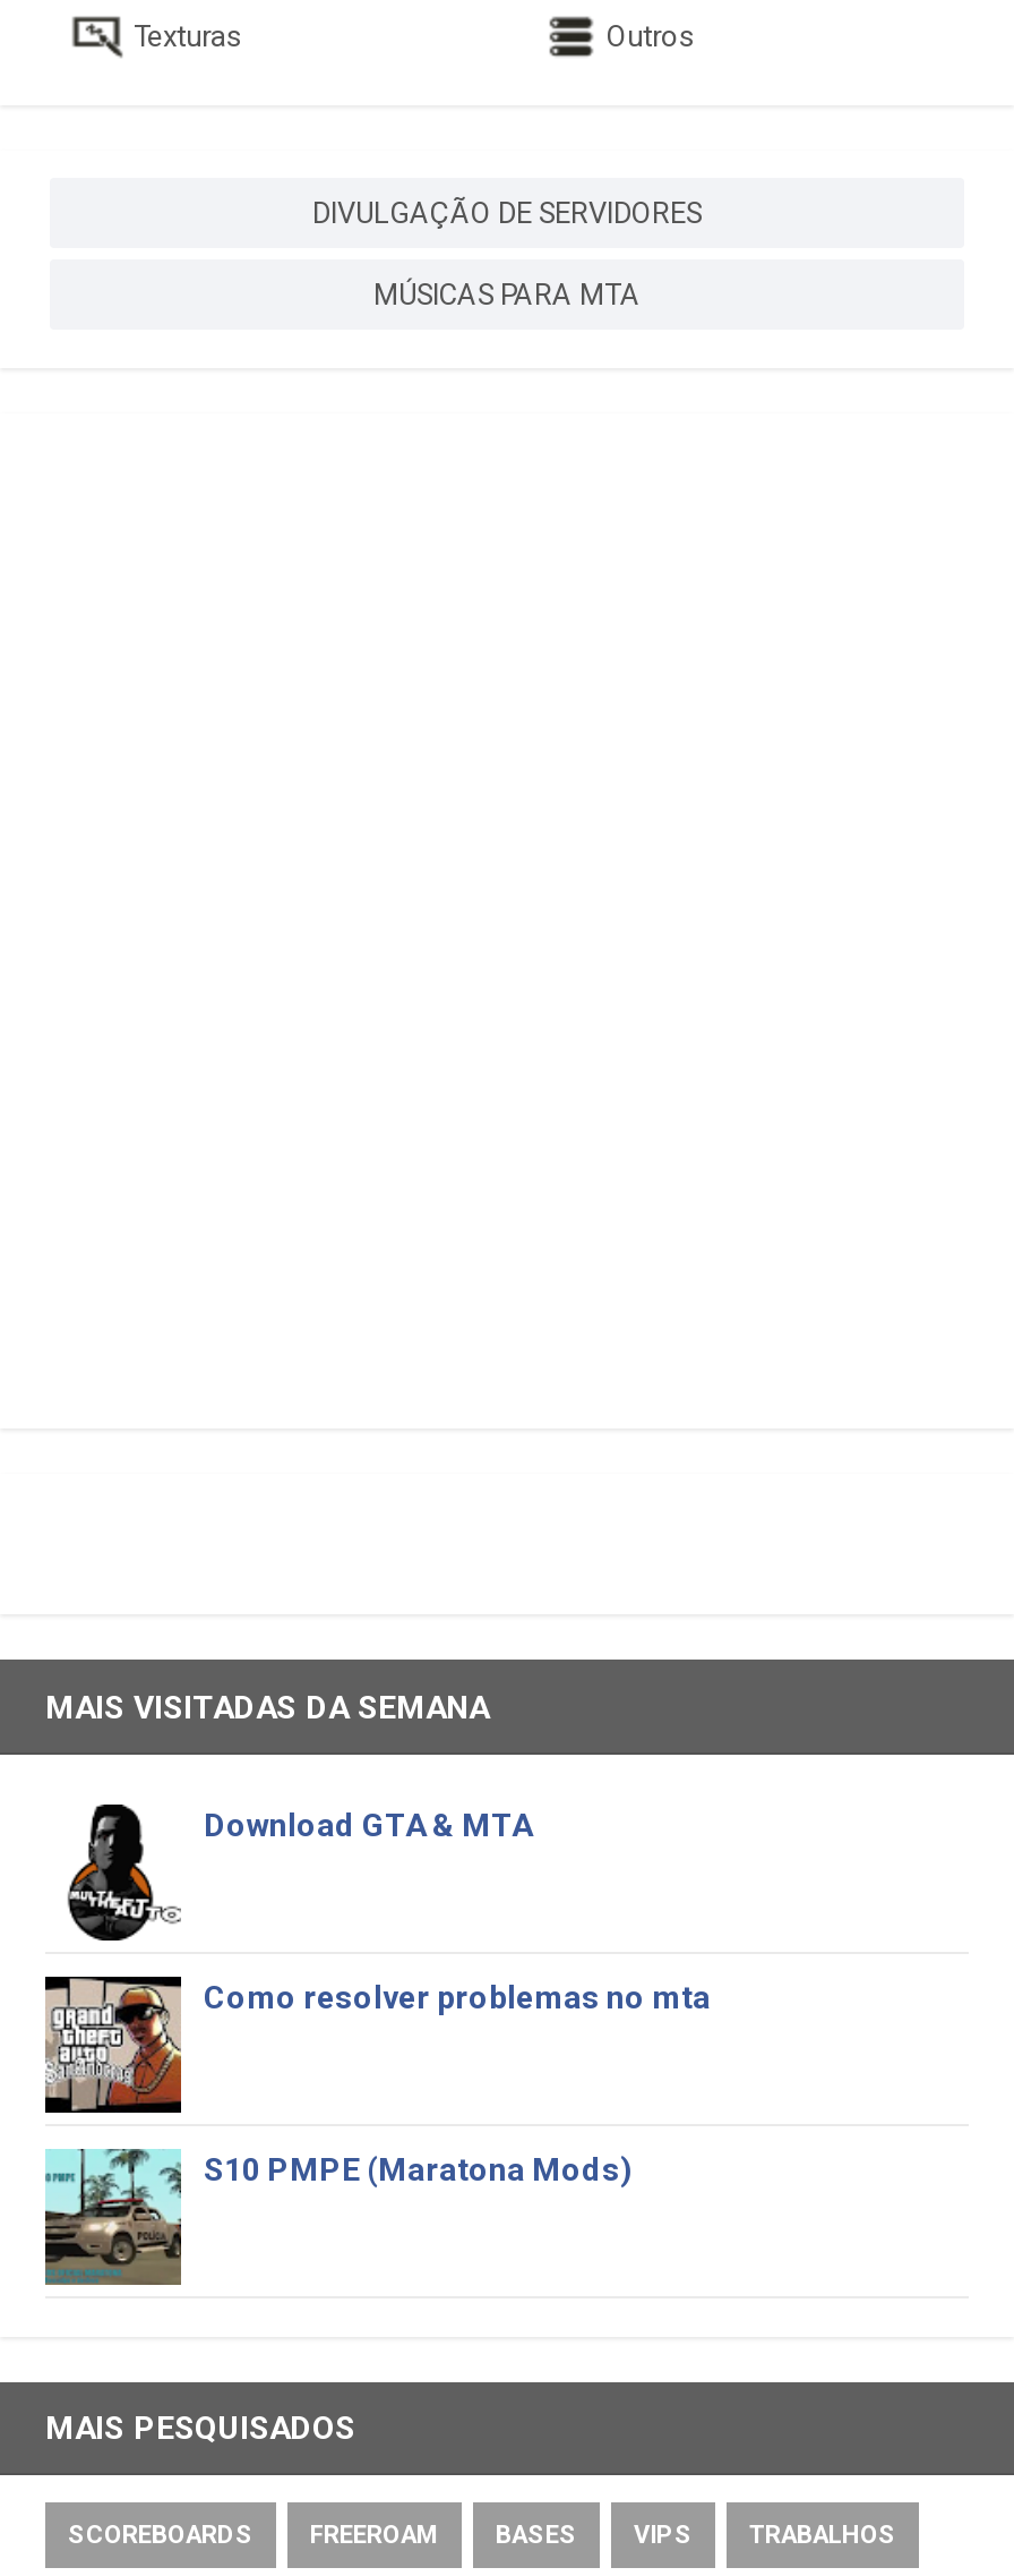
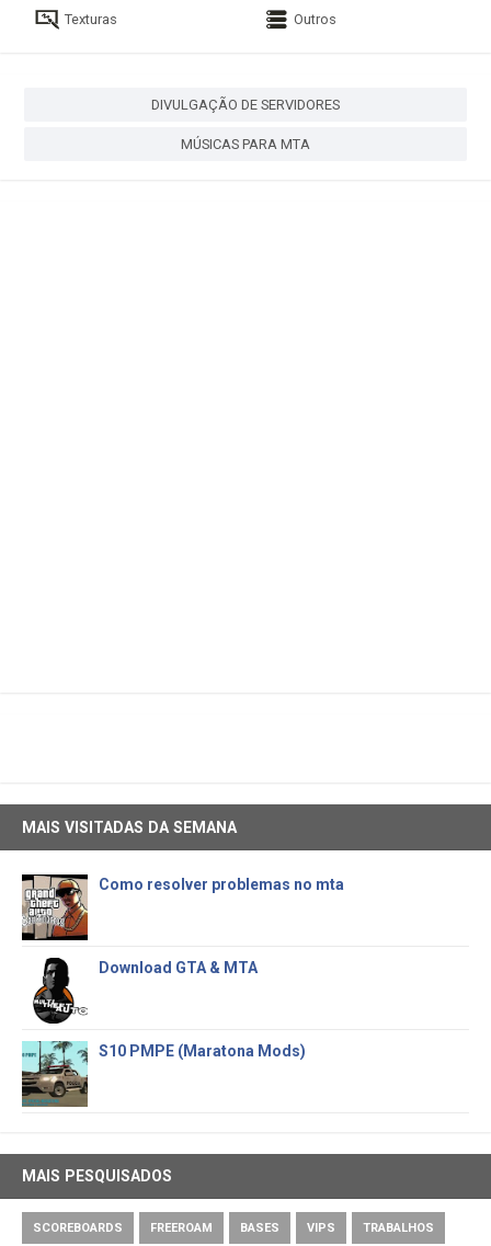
moved down: [image] | Download GTA & MTA

moved up: [image] | Como resolver problemas no mta
